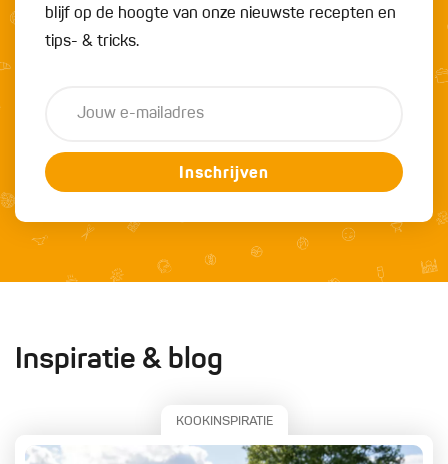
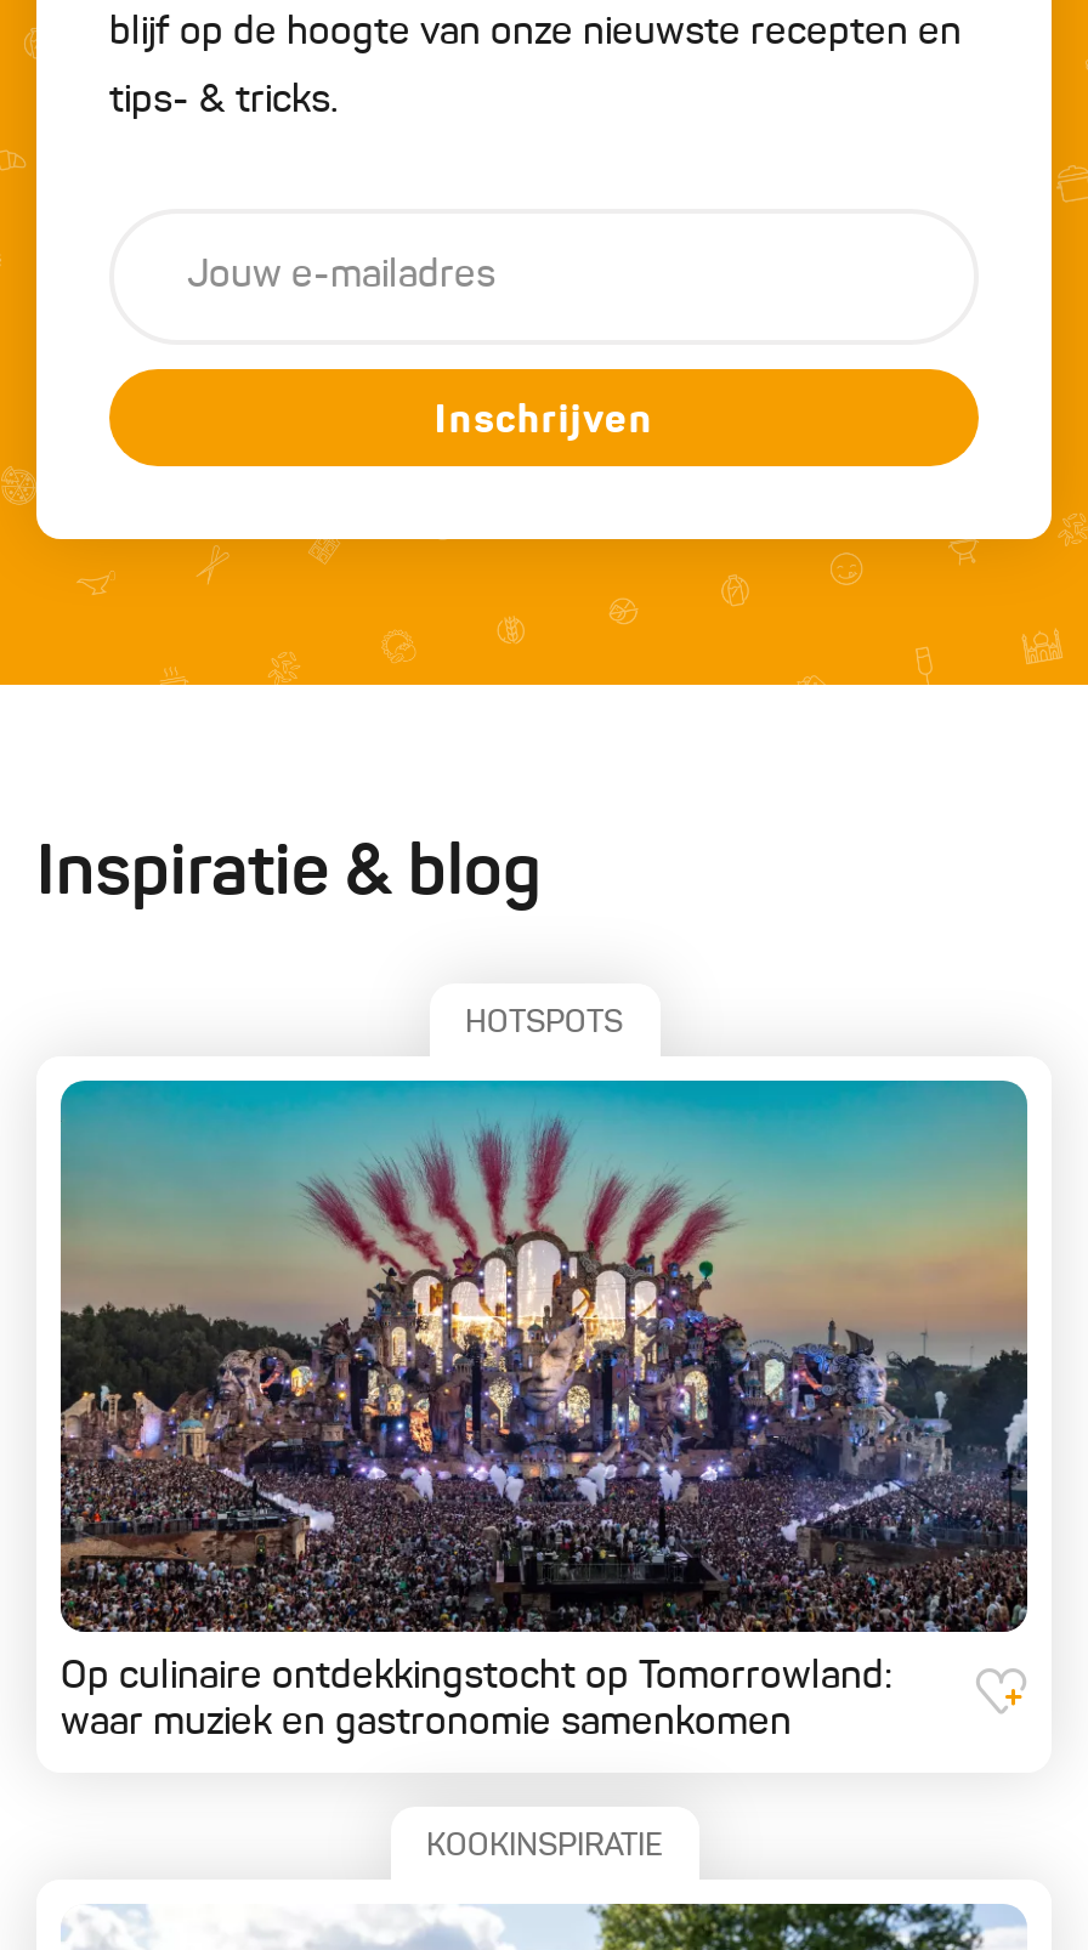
+ [image]
+ Op culinaire ontdekkingstocht op Tomorrowland:
+ waar muziek en gastronomie samenkomen

+ HOTSPOTS
